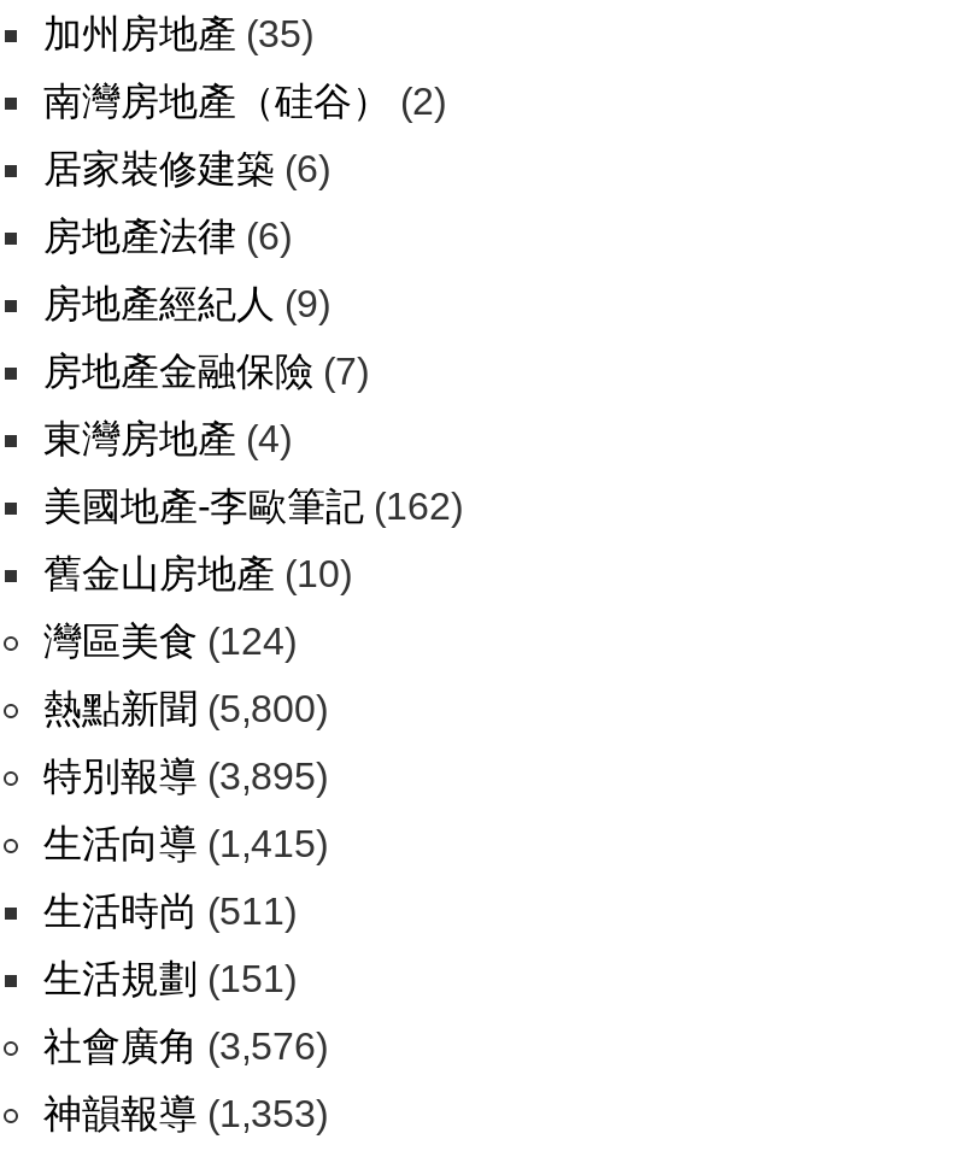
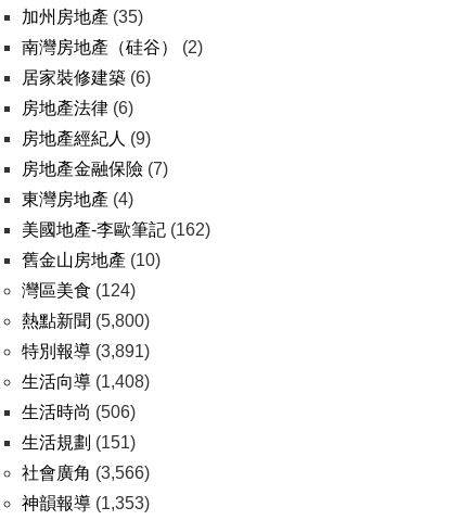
- 特別報導(3,895)
+ 特別報導(3,891)

- 生活向導(1,415)
+ 生活向導(1,408)

- 生活時尚(511)
+ 生活時尚(506)

- 社會廣角(3,576)
+ 社會廣角(3,566)
